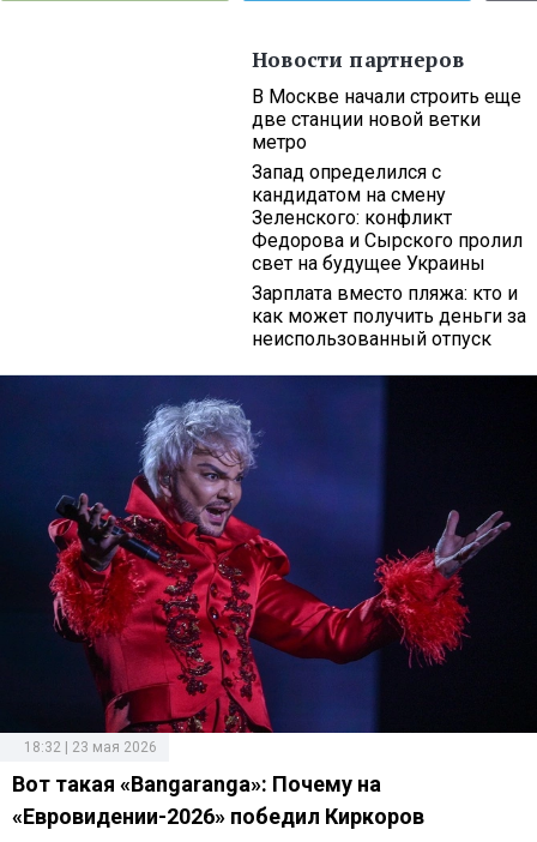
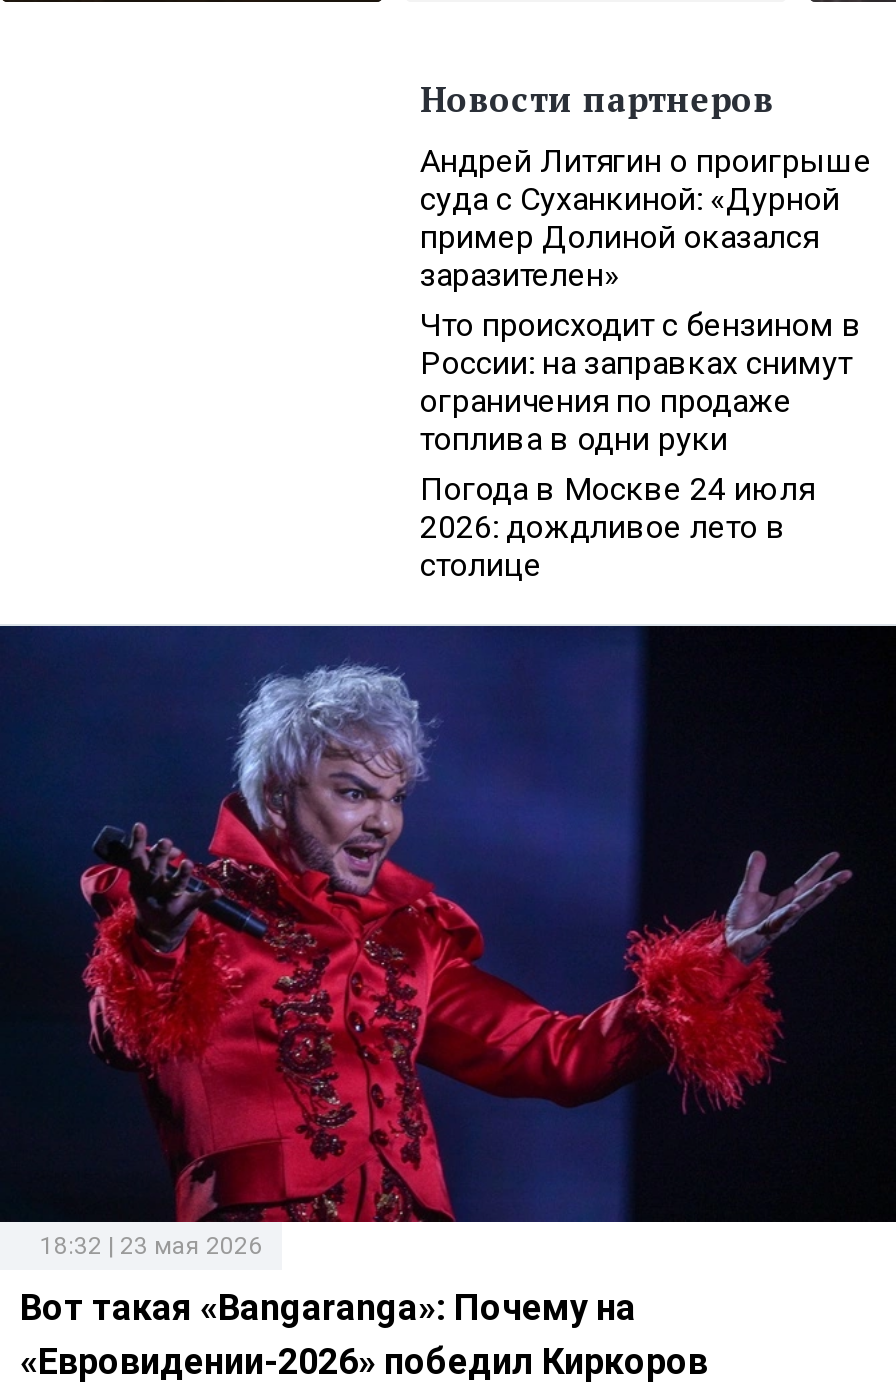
- В Москве начали строить еще
- две станции новой ветки
- метро
- Запад определился с
- кандидатом на смену
- Зеленского: конфликт
- Федорова и Сырского пролил
- свет на будущее Украины
- Зарплата вместо пляжа: кто и
- как может получить деньги за
- неиспользованный отпуск
+ Андрей Литягин о проигрыше
+ суда с Суханкиной: «Дурной
+ пример Долиной оказался
+ заразителен»
+ Что происходит с бензином в
+ России: на заправках снимут
+ ограничения по продаже
+ топлива в одни руки
+ Погода в Москве 24 июля
+ 2026: дождливое лето в
+ столице
